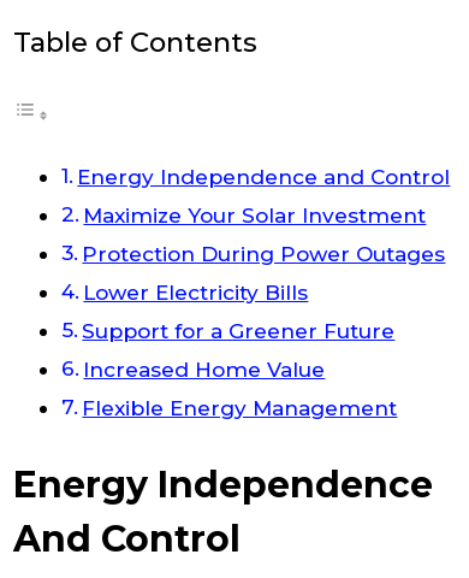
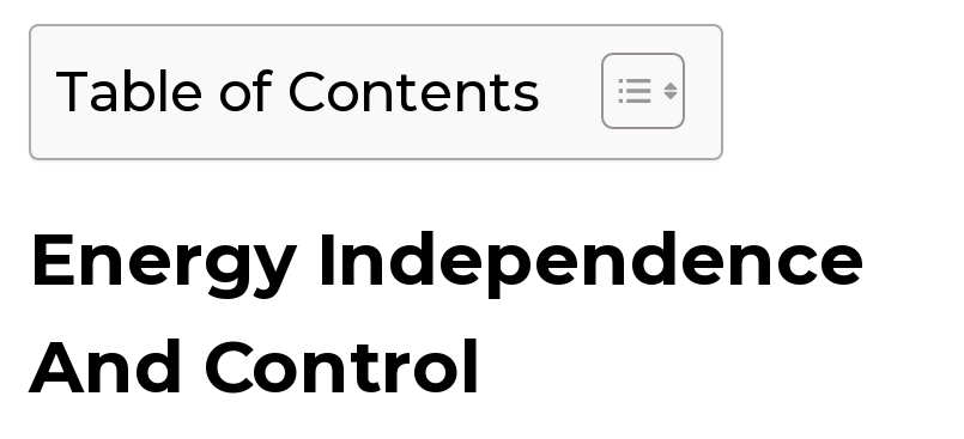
- Energy Independence and Control
- Maximize Your Solar Investment
- Protection During Power Outages
- Lower Electricity Bills
- Support for a Greener Future
- Increased Home Value
- Flexible Energy Management
